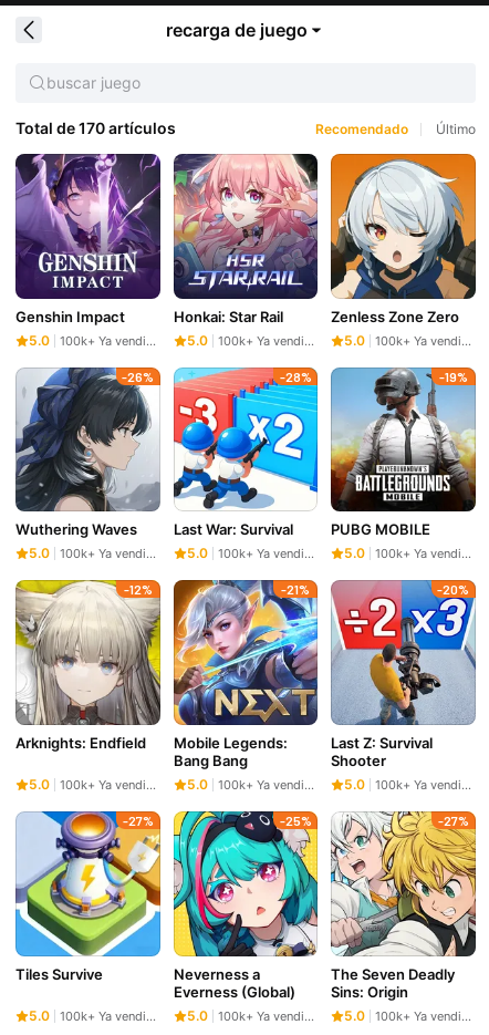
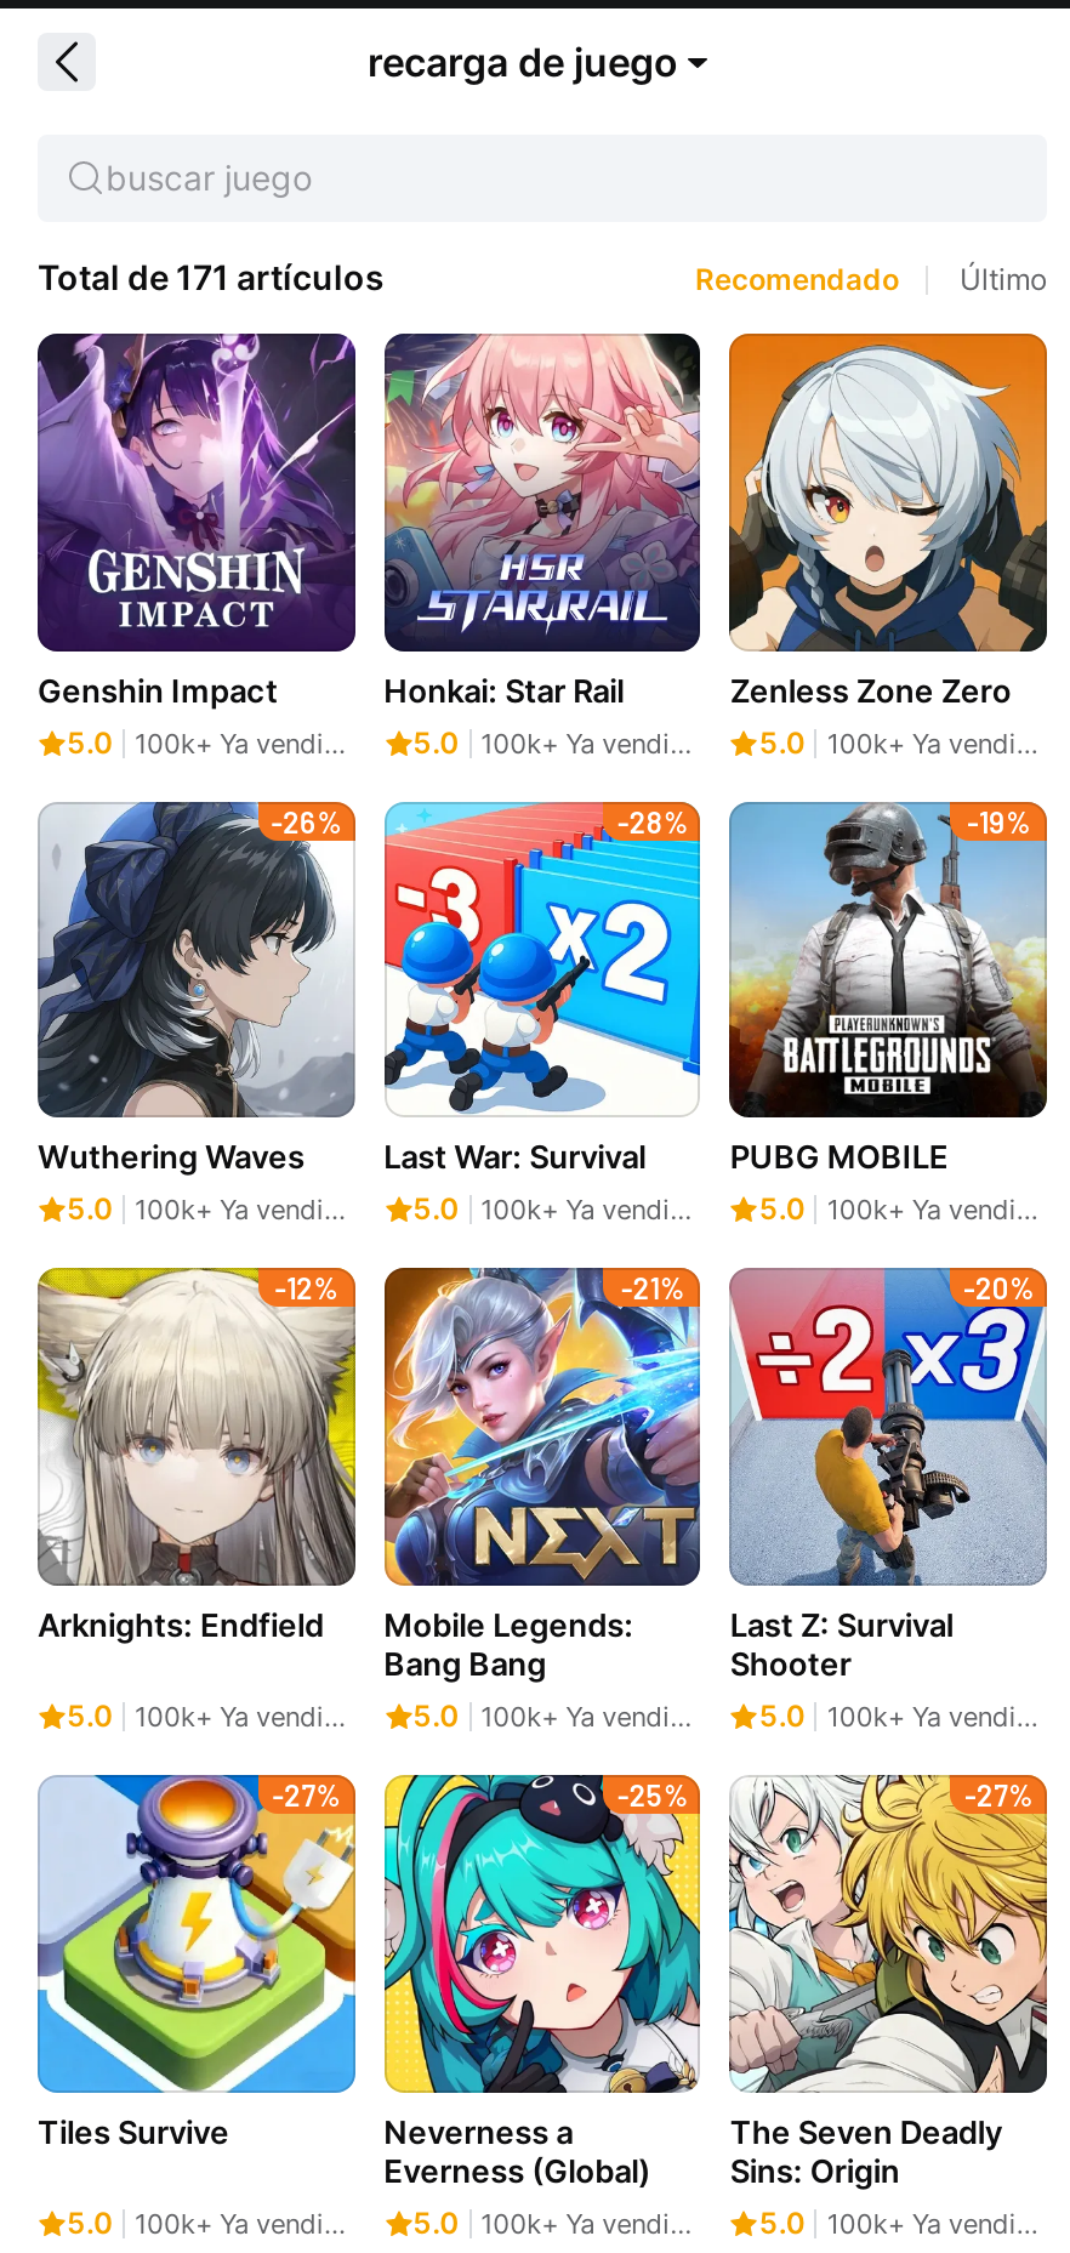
- Total de 170 artículos
+ Total de 171 artículos
